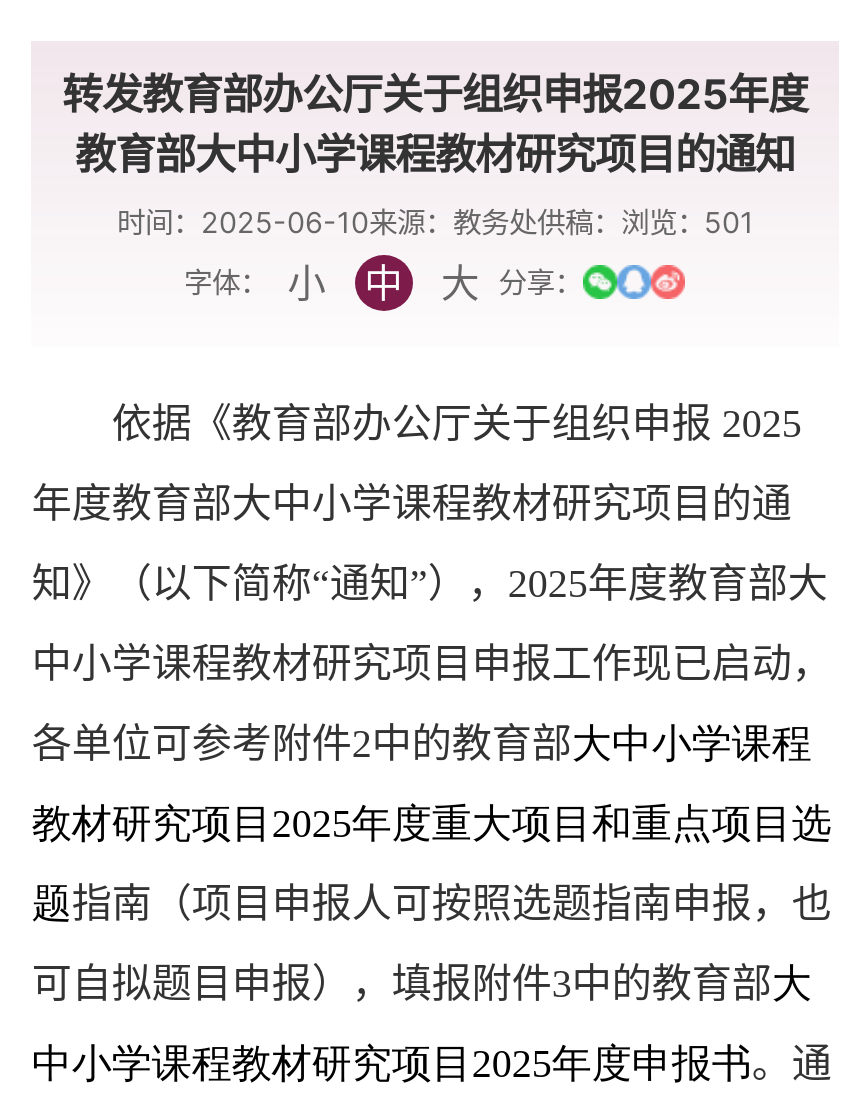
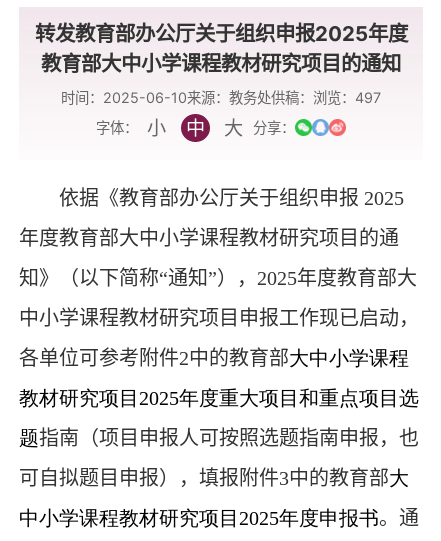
- 时间：2025-06-10来源：教务处供稿：浏览：501
+ 时间：2025-06-10来源：教务处供稿：浏览：497
